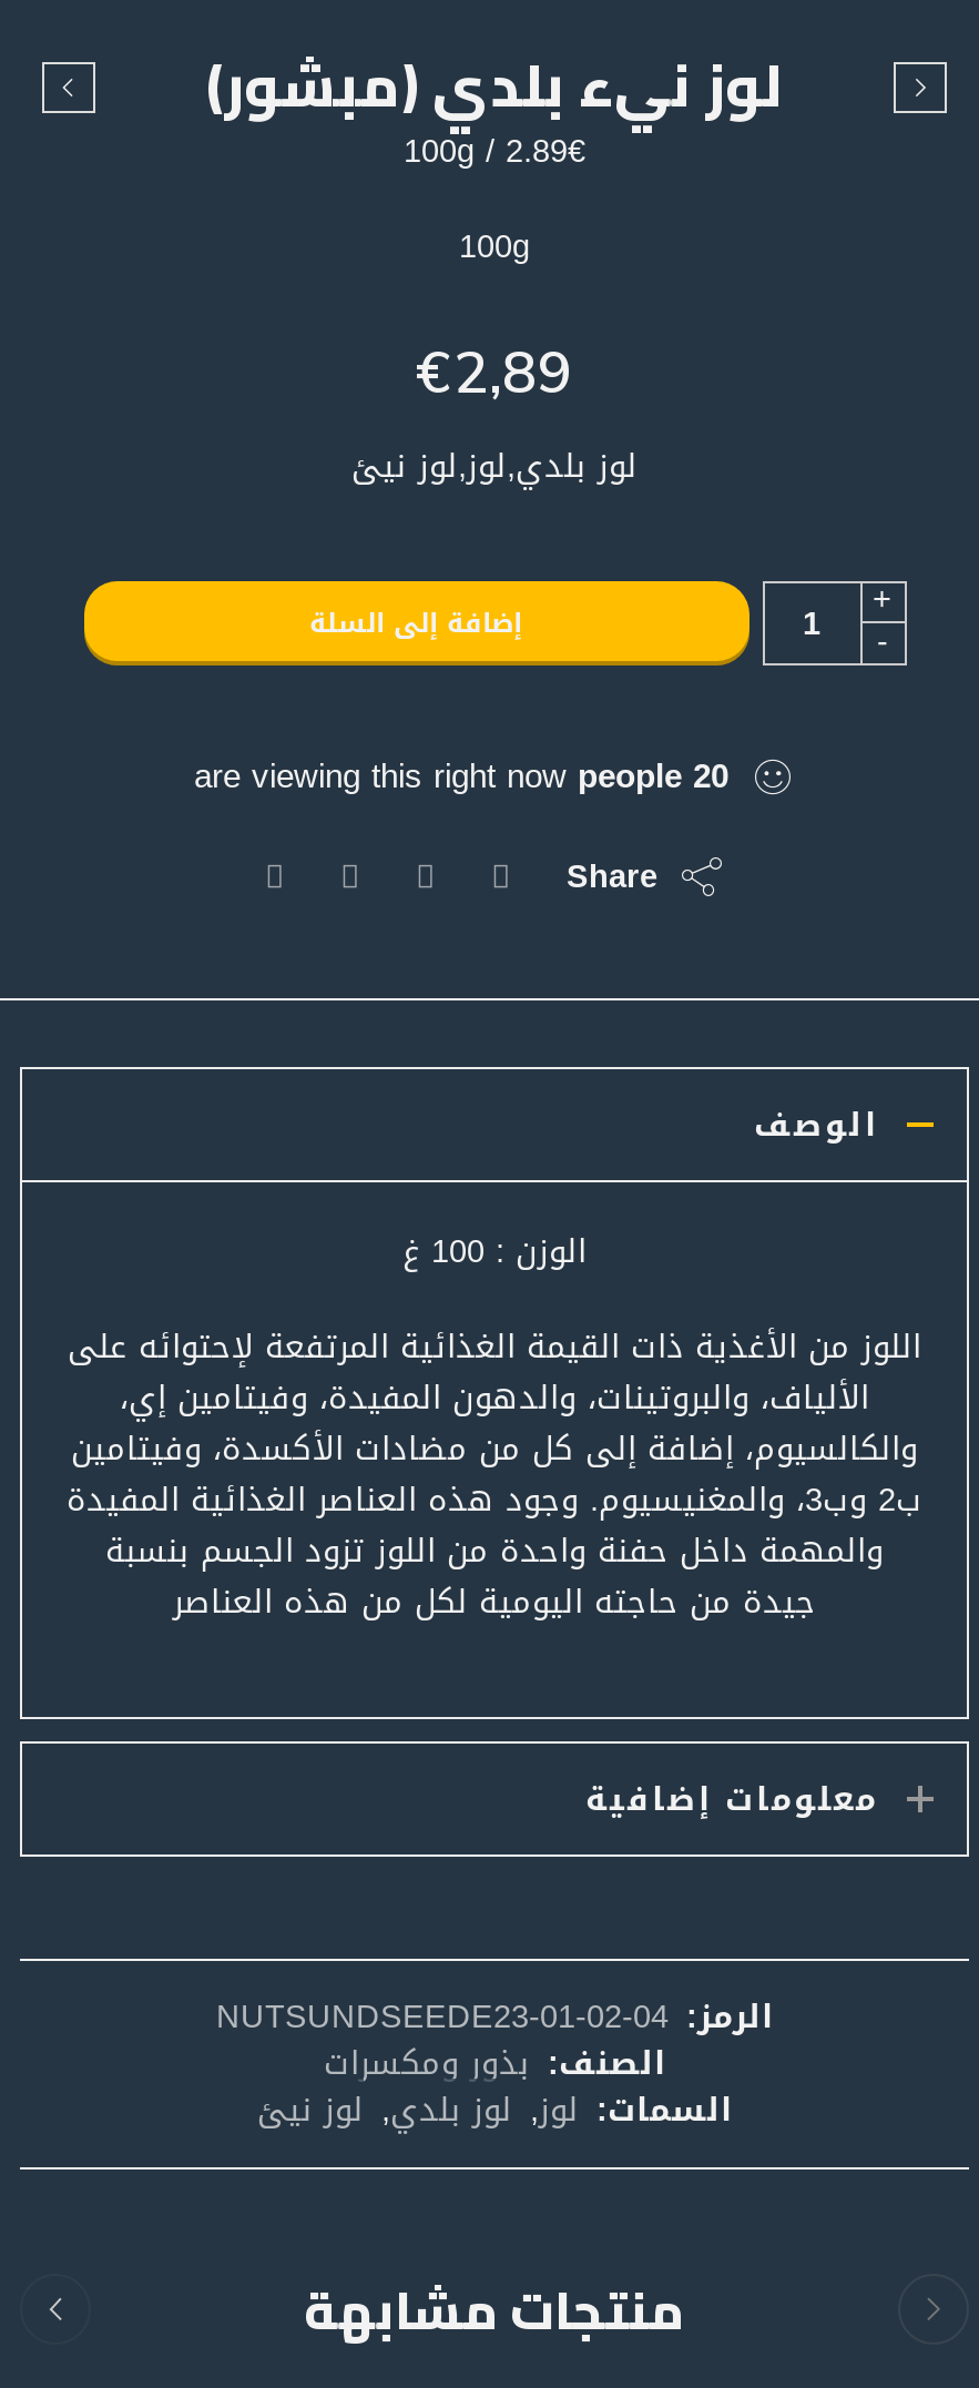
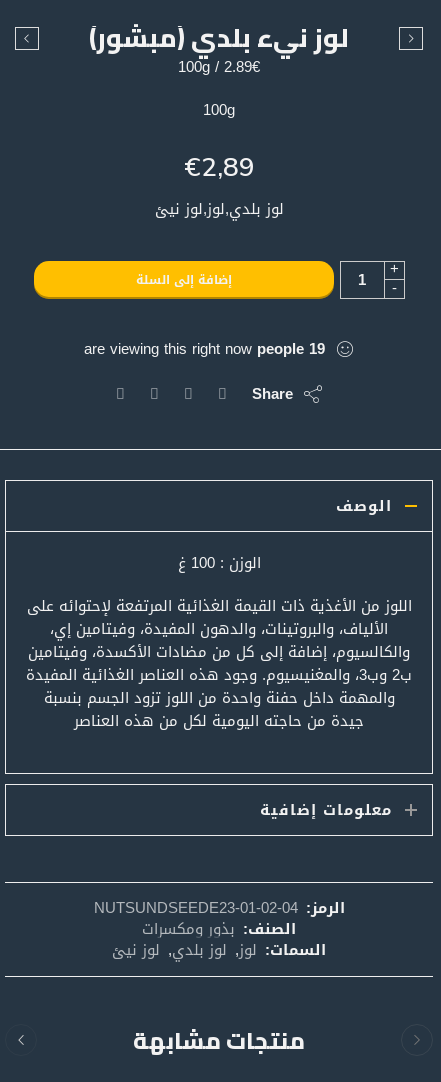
- 20
+ 19
